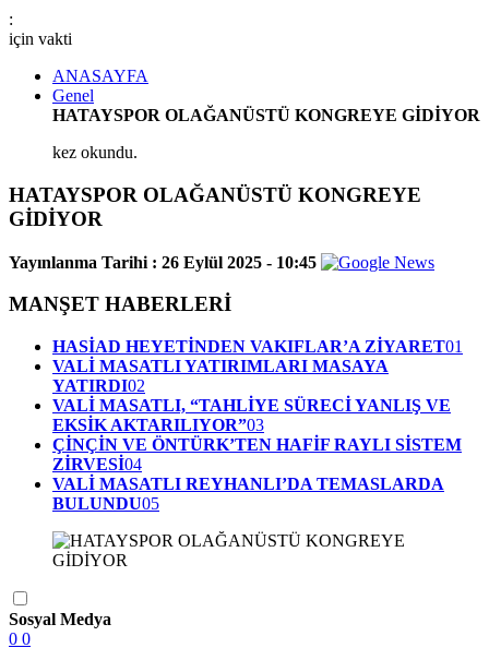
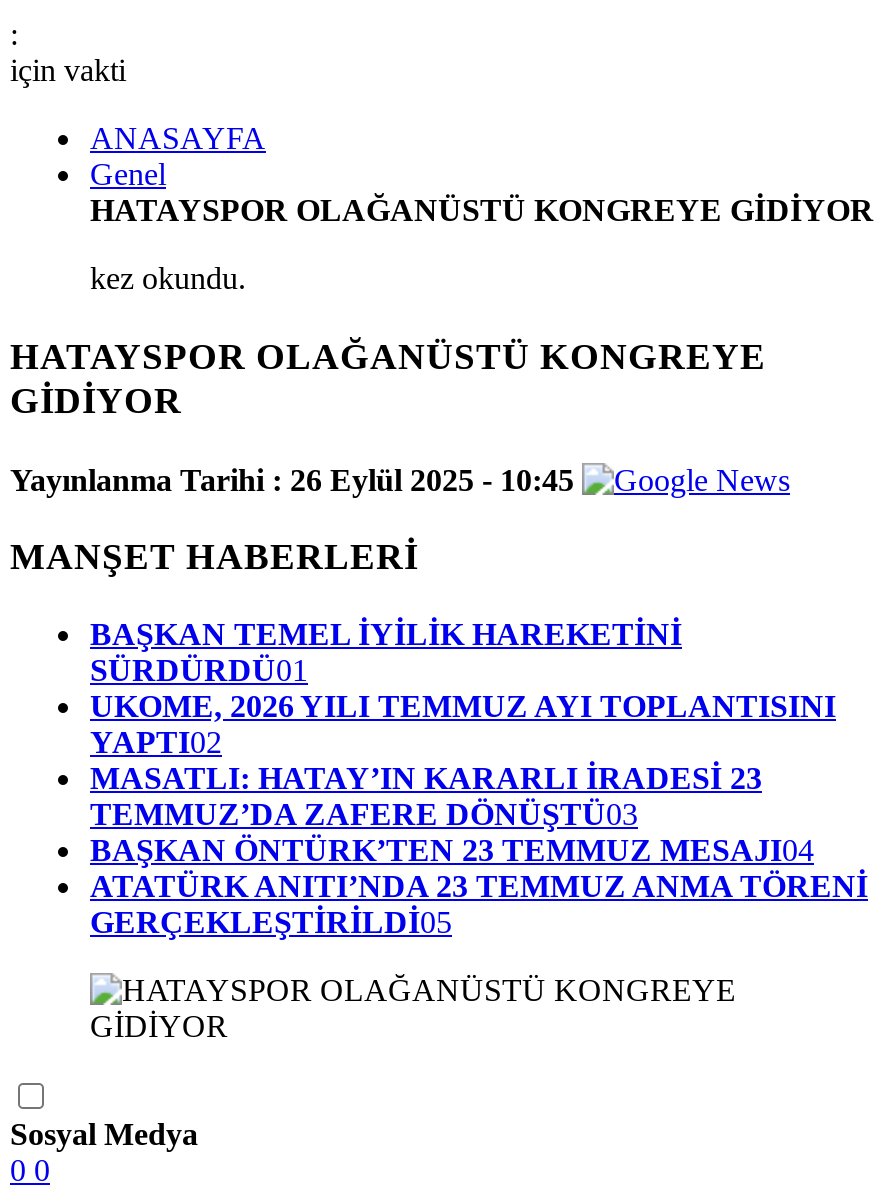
- HASİAD HEYETİNDEN VAKIFLAR’A ZİYARET01
- VALİ MASATLI YATIRIMLARI MASAYA
- YATIRDI02
- VALİ MASATLI, “TAHLİYE SÜRECİ YANLIŞ VE
- EKSİK AKTARILIYOR”03
- ÇİNÇİN VE ÖNTÜRK’TEN HAFİF RAYLI SİSTEM
- ZİRVESİ04
- VALİ MASATLI REYHANLI’DA TEMASLARDA
- BULUNDU05
+ BAŞKAN TEMEL İYİLİK HAREKETİNİ
+ SÜRDÜRDÜ01
+ UKOME, 2026 YILI TEMMUZ AYI TOPLANTISINI
+ YAPTI02
+ MASATLI: HATAY’IN KARARLI İRADESİ 23
+ TEMMUZ’DA ZAFERE DÖNÜŞTÜ03
+ BAŞKAN ÖNTÜRK’TEN 23 TEMMUZ MESAJI04
+ ATATÜRK ANITI’NDA 23 TEMMUZ ANMA TÖRENİ
+ GERÇEKLEŞTİRİLDİ05
